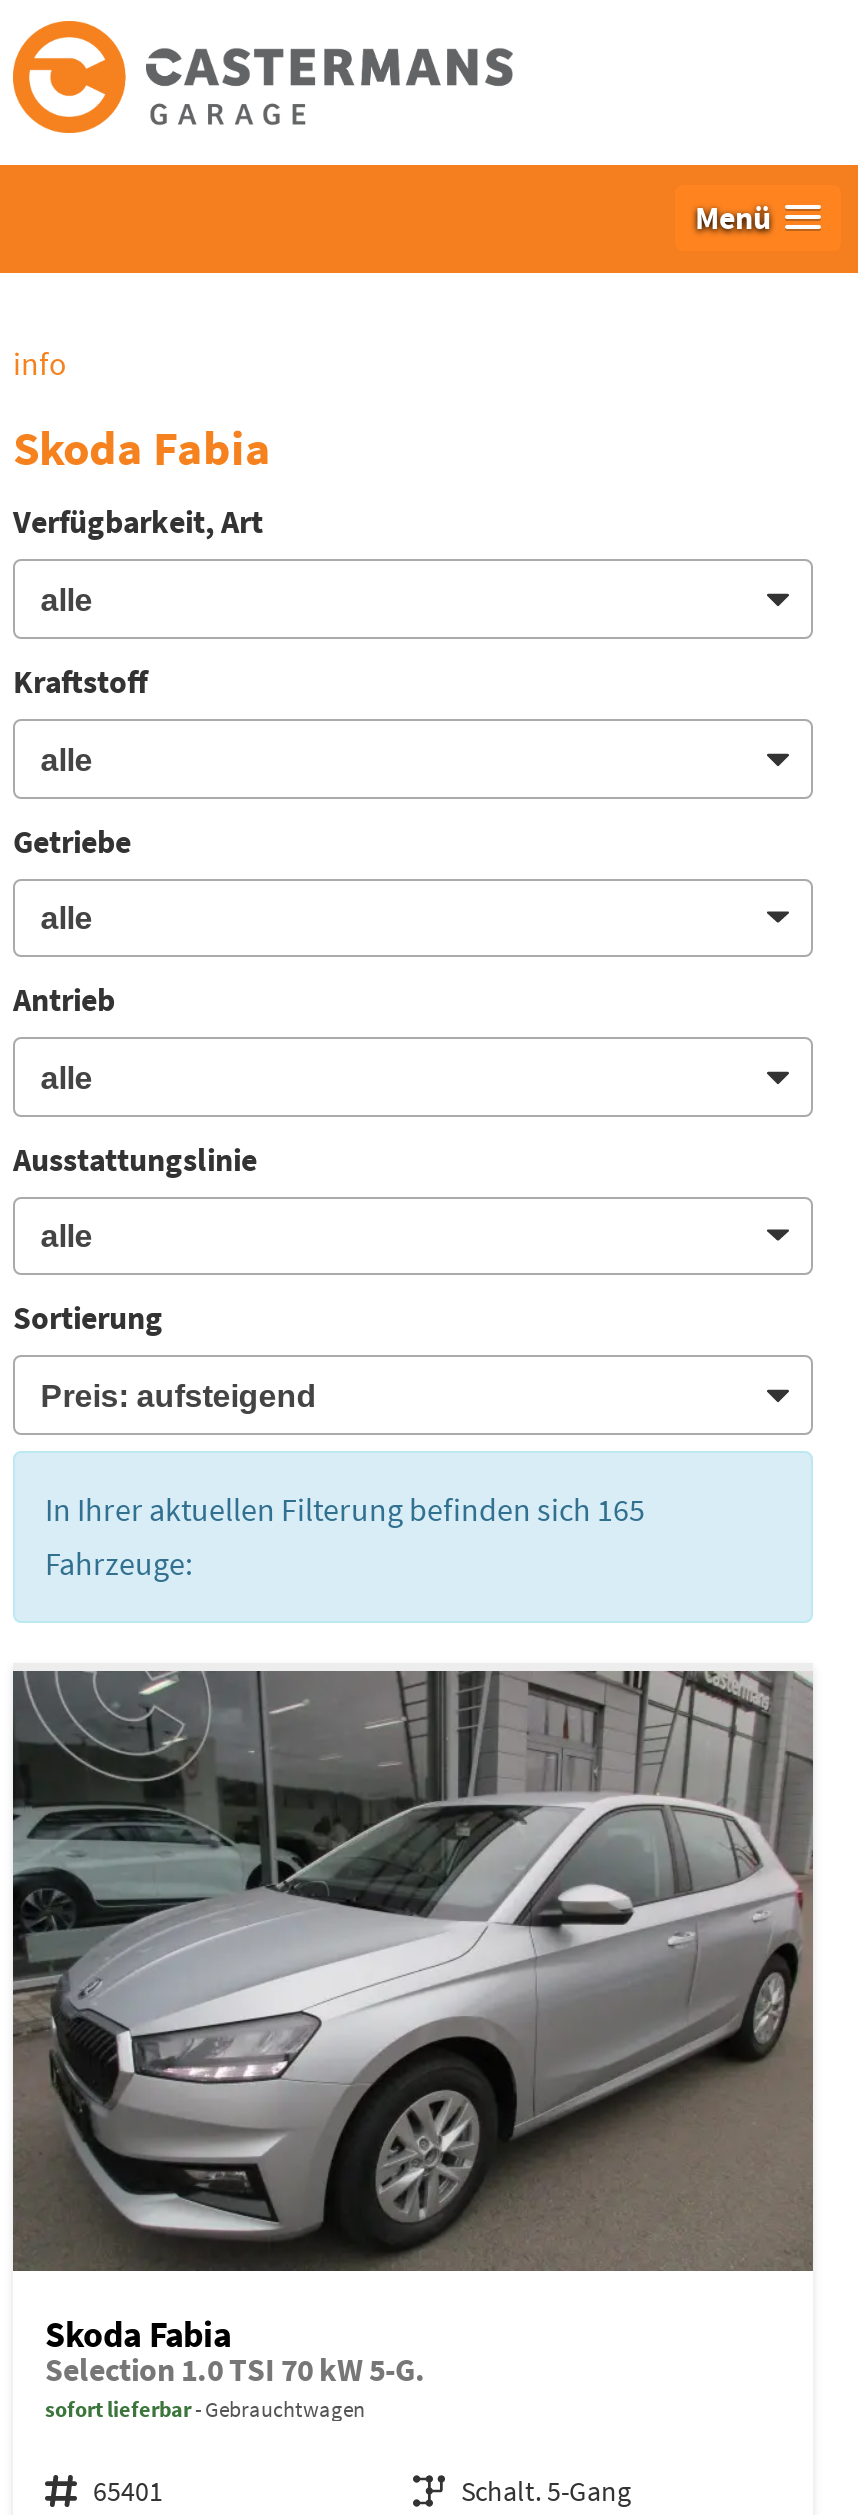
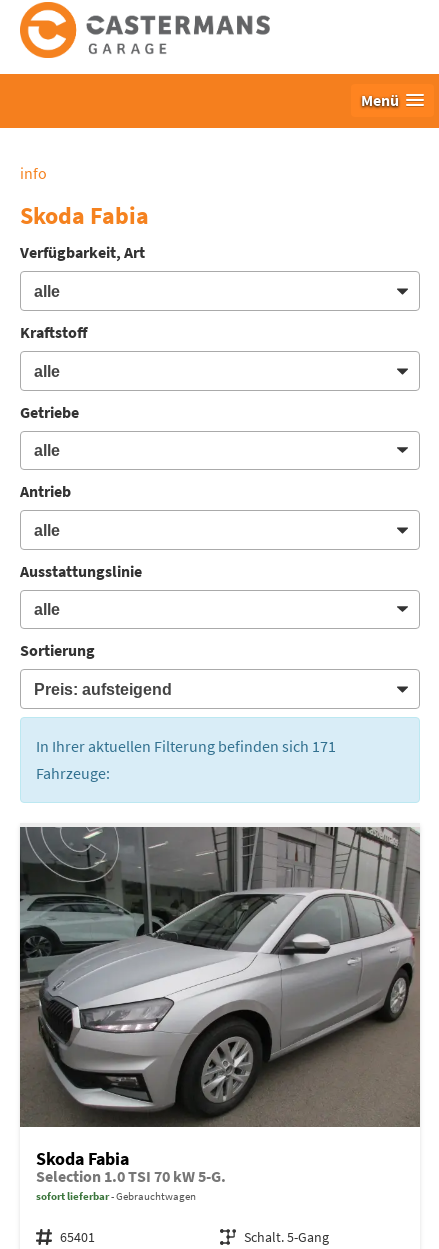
- In Ihrer aktuellen Filterung befinden sich 165
+ In Ihrer aktuellen Filterung befinden sich 171
